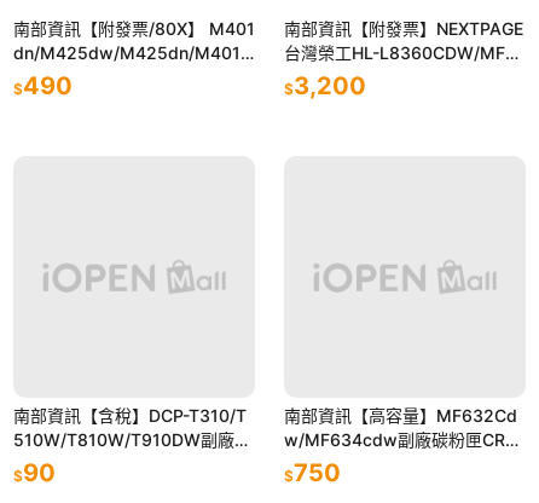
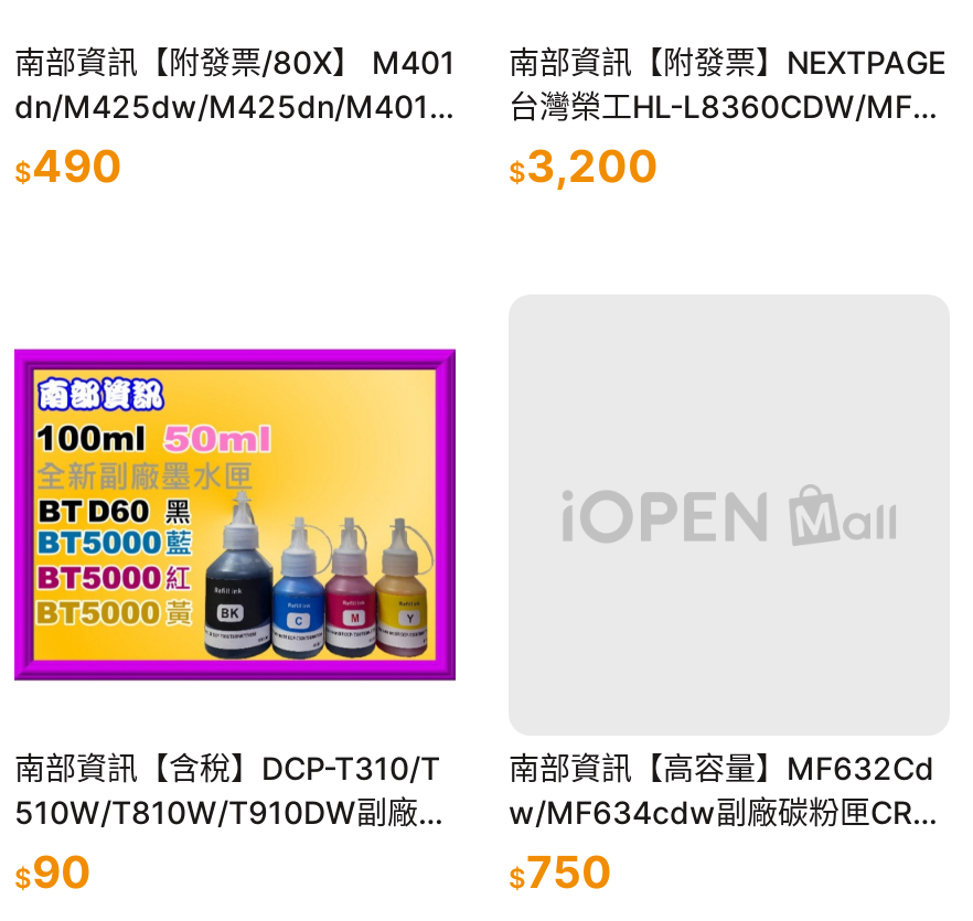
+ [image]
